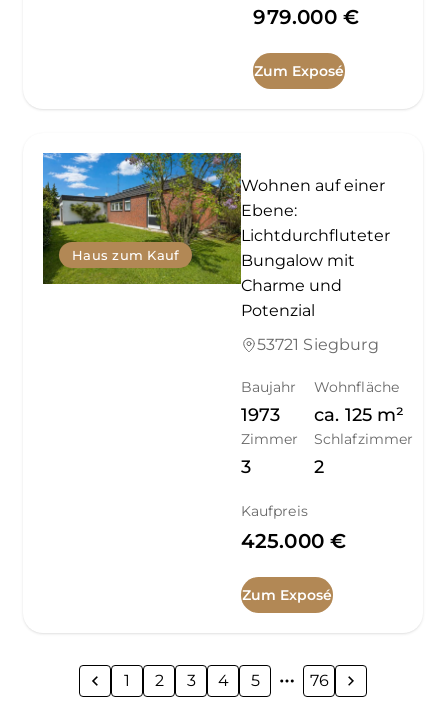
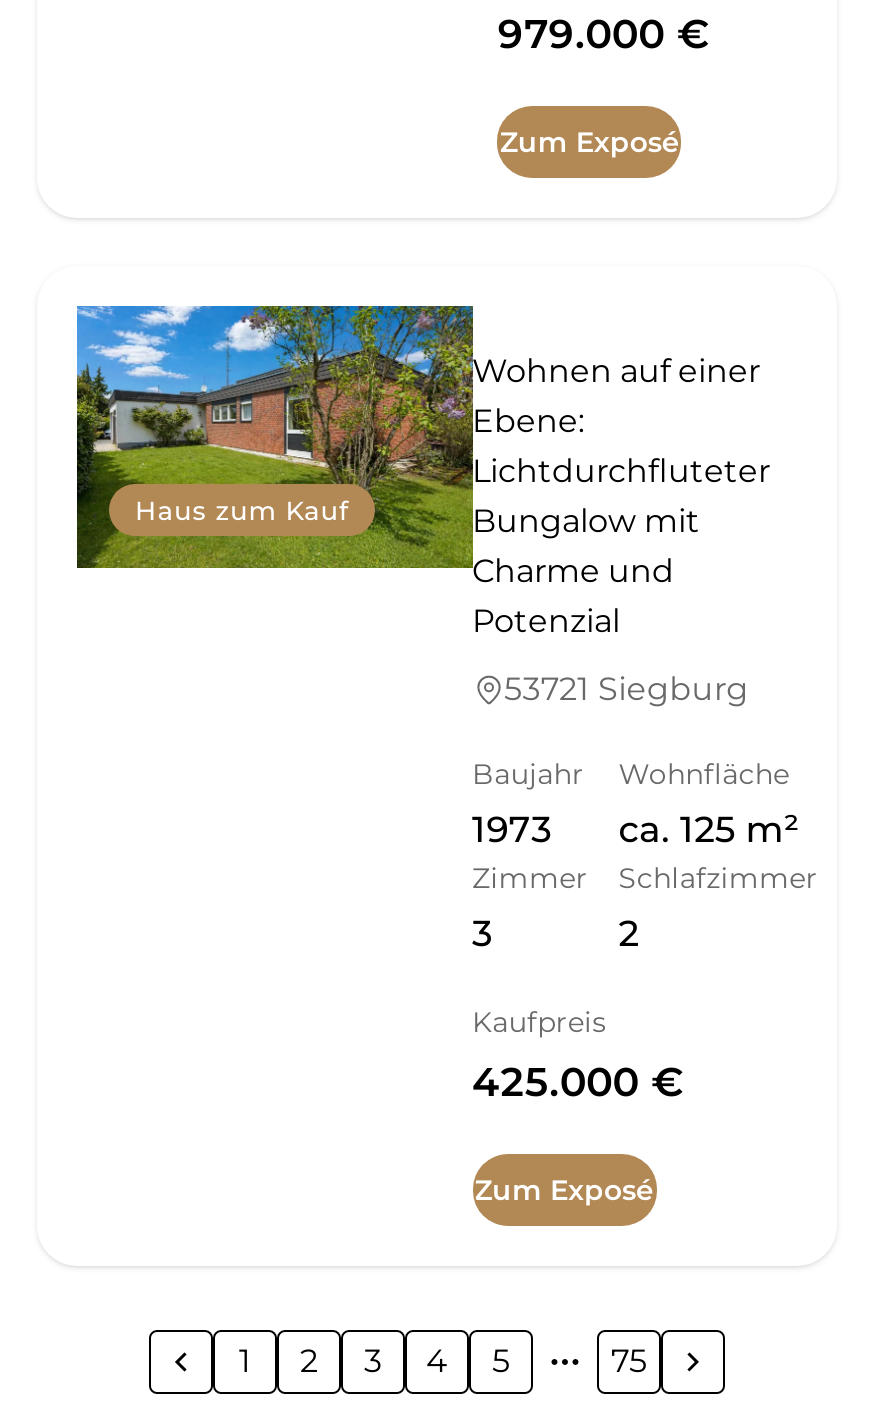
- 76
+ 75
